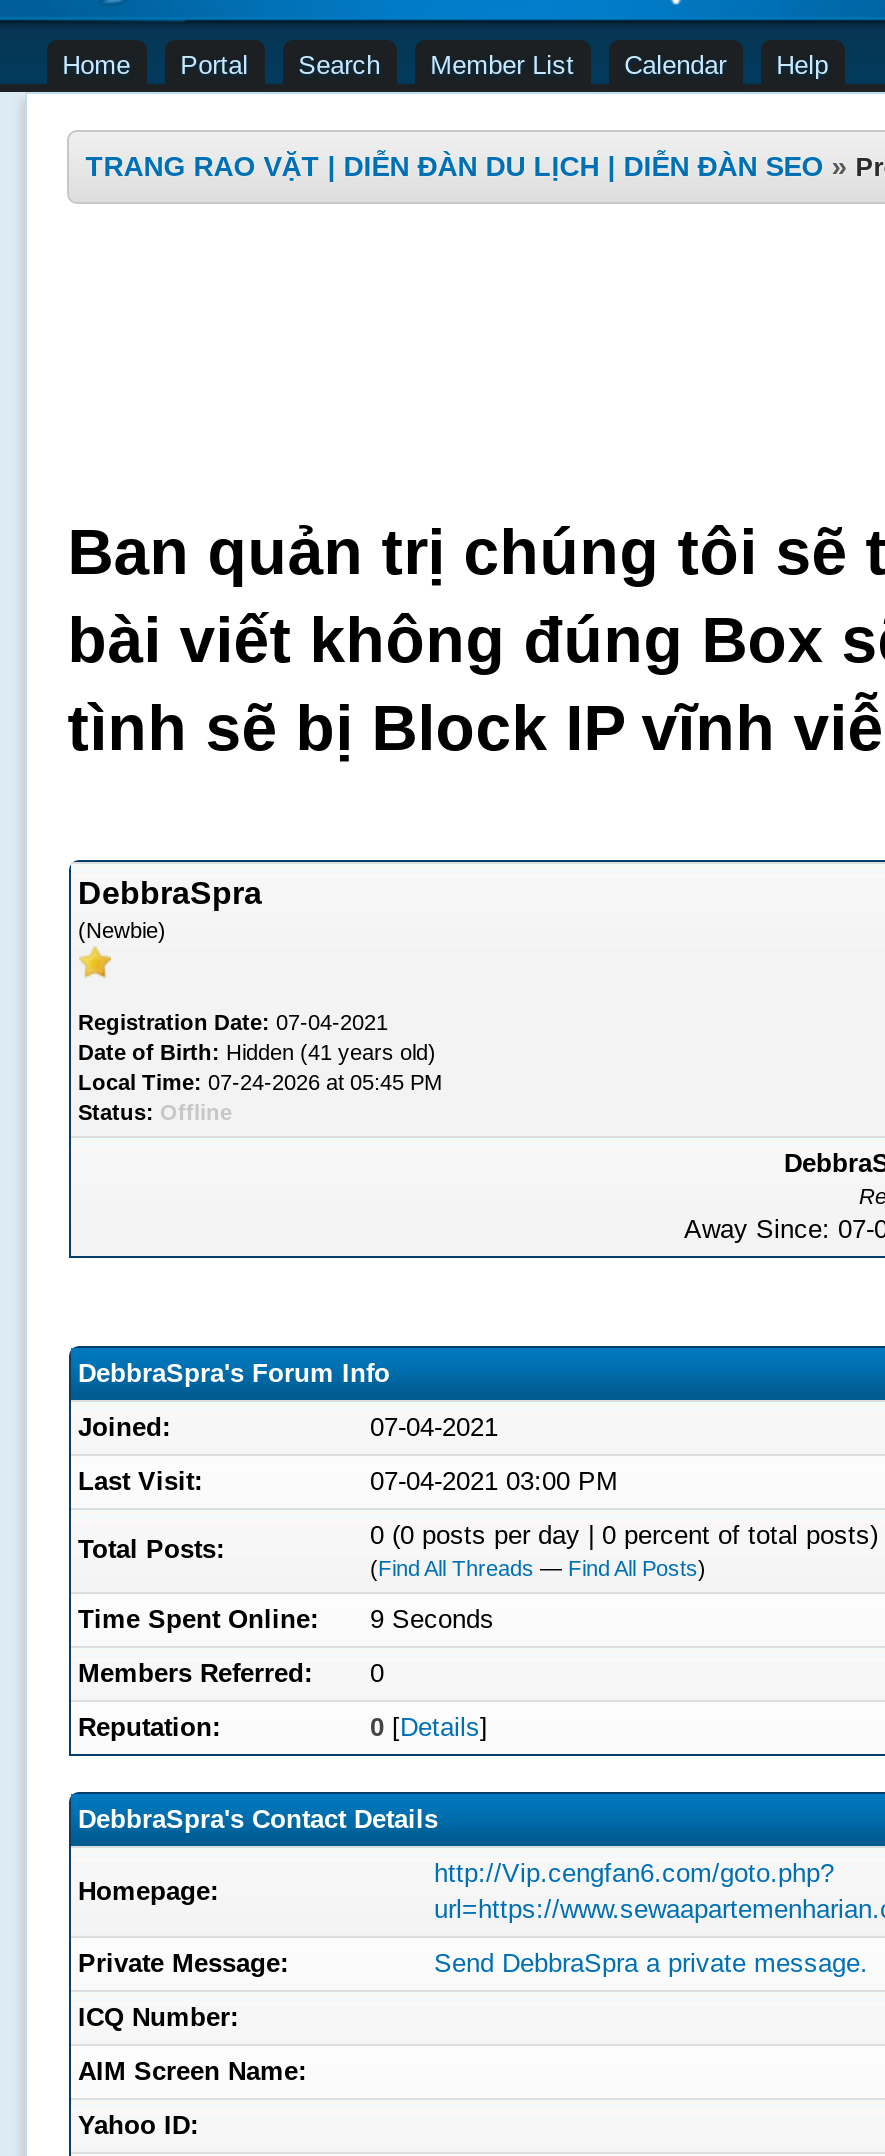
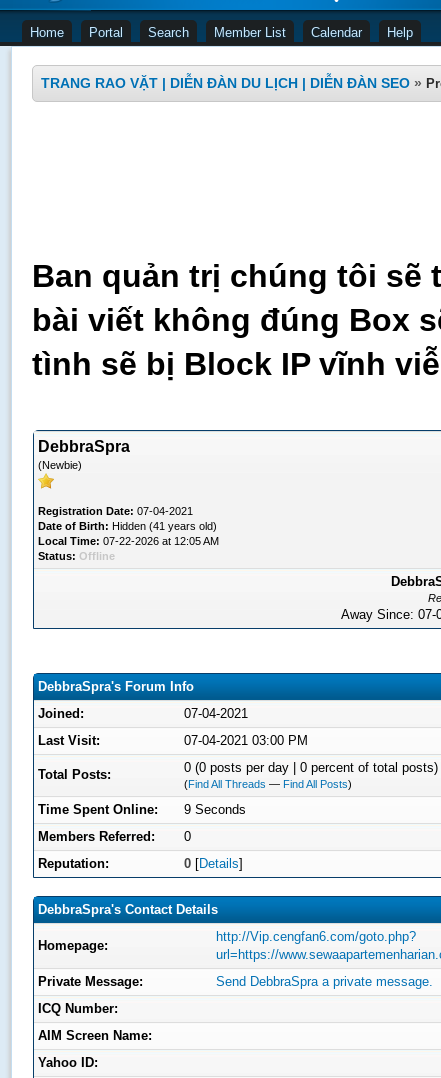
- Local Time: 07-24-2026 at 05:45 PM
+ Local Time: 07-22-2026 at 12:05 AM
